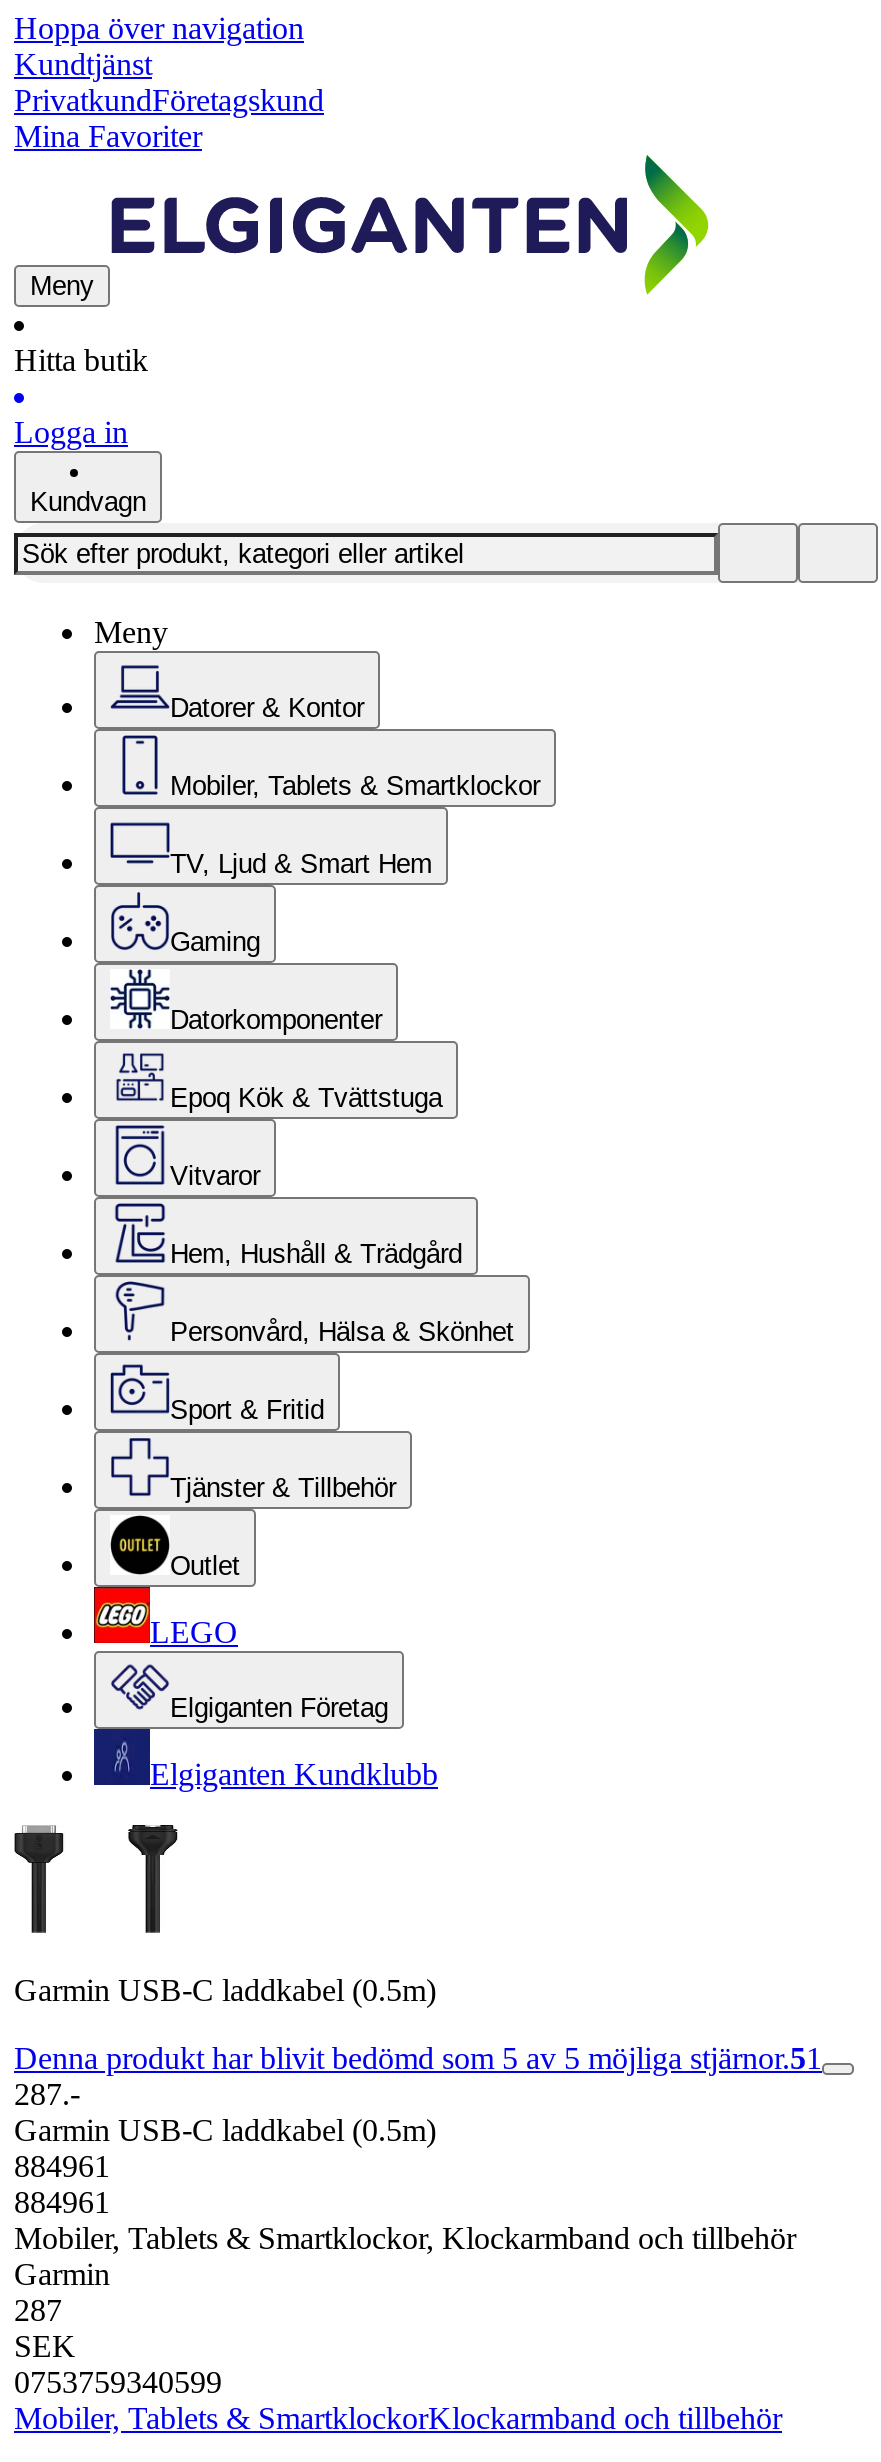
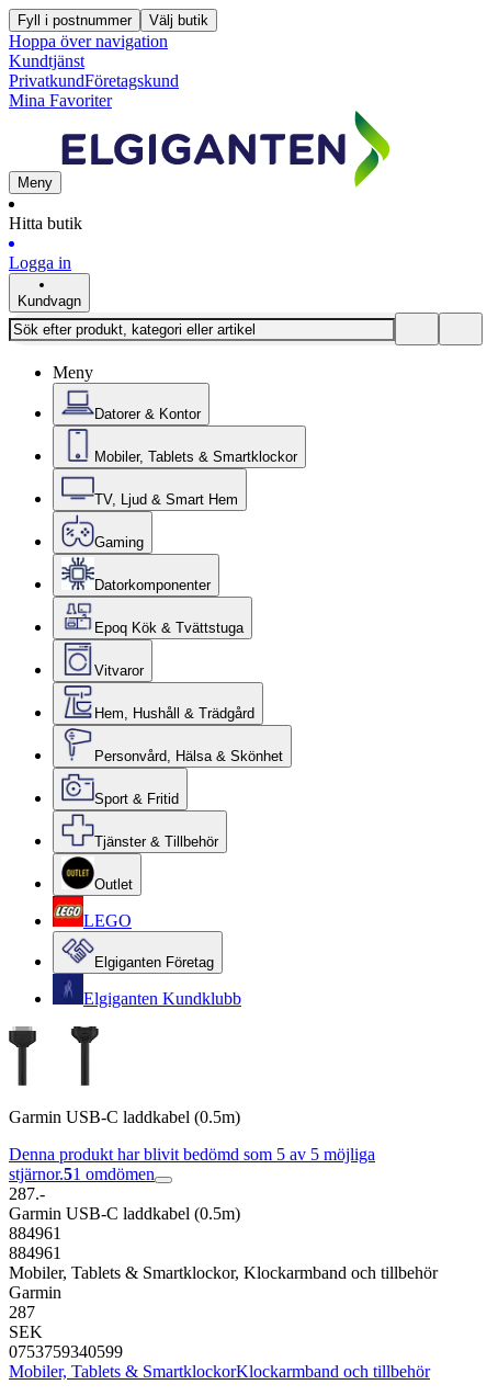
+ Fyll i postnummer
+ Välj butik

- Denna produkt har blivit bedömd som 5 av 5 möjliga stjärnor.51
+ Denna produkt har blivit bedömd som 5 av 5 möjliga
+ stjärnor.51 omdömen
